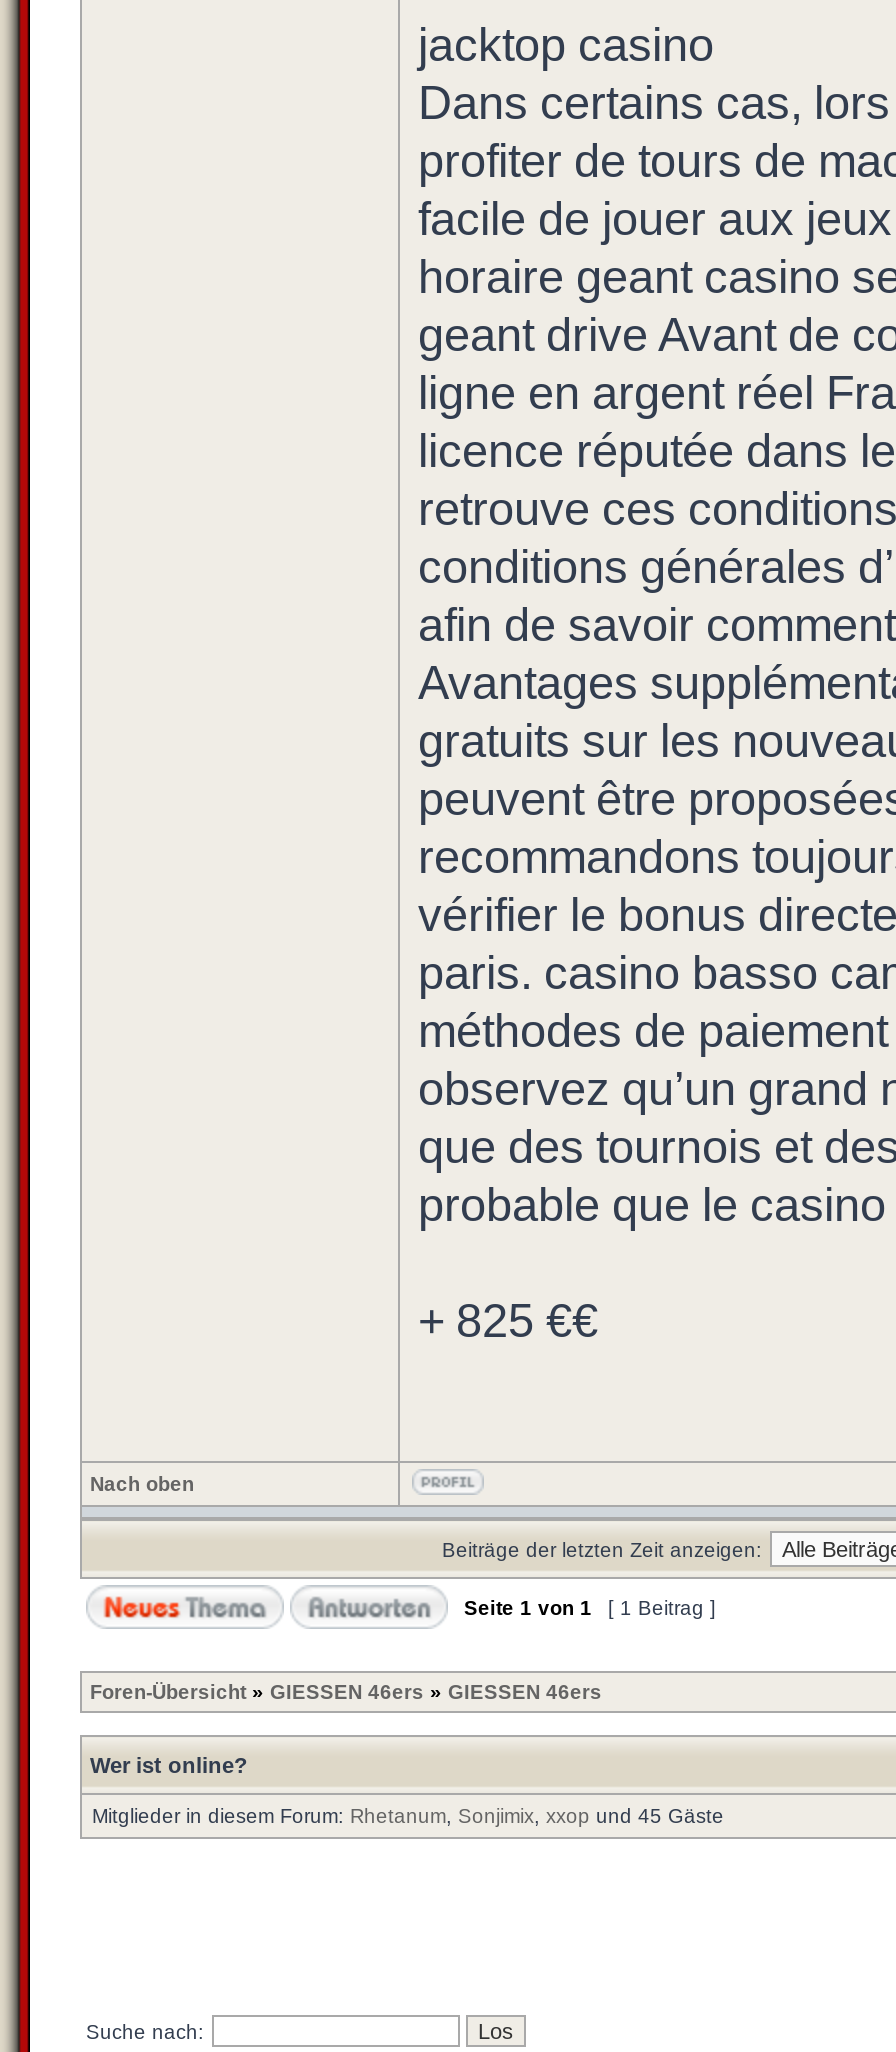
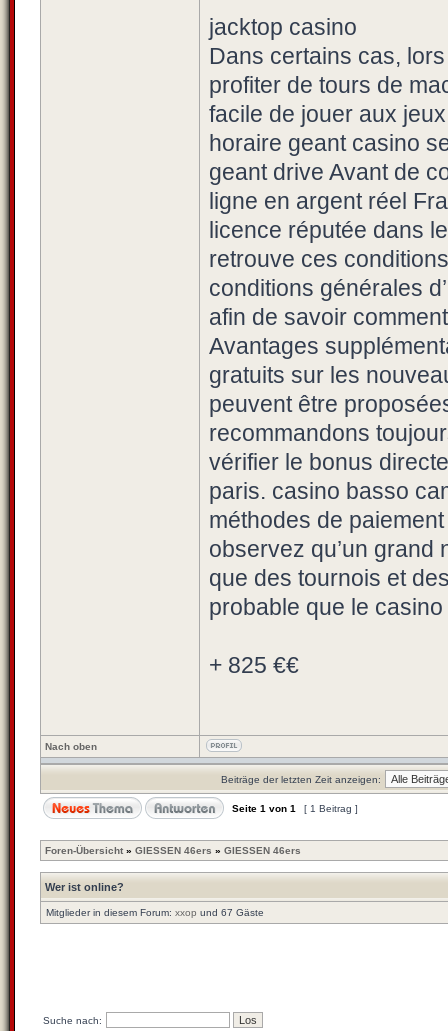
- Mitglieder in diesem Forum: Rhetanum, Sonjimix, xxop und 45 Gäste
+ Mitglieder in diesem Forum: xxop und 67 Gäste
